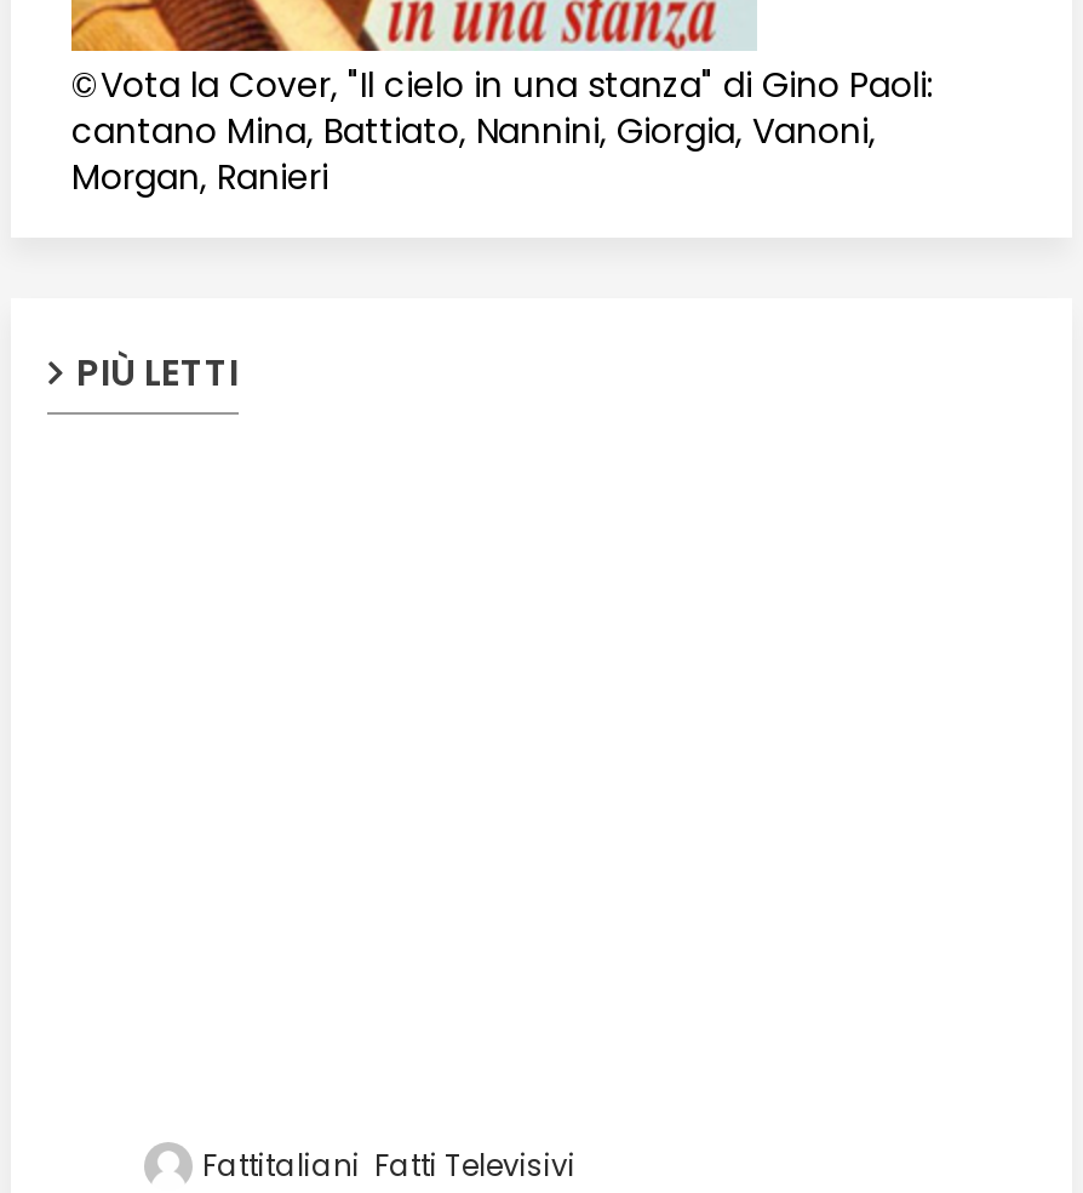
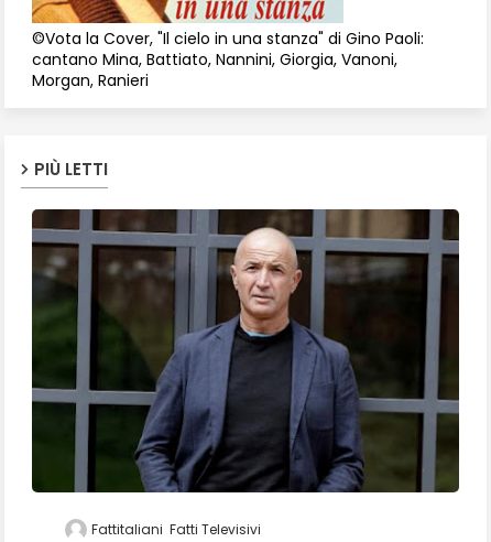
+ [image]
